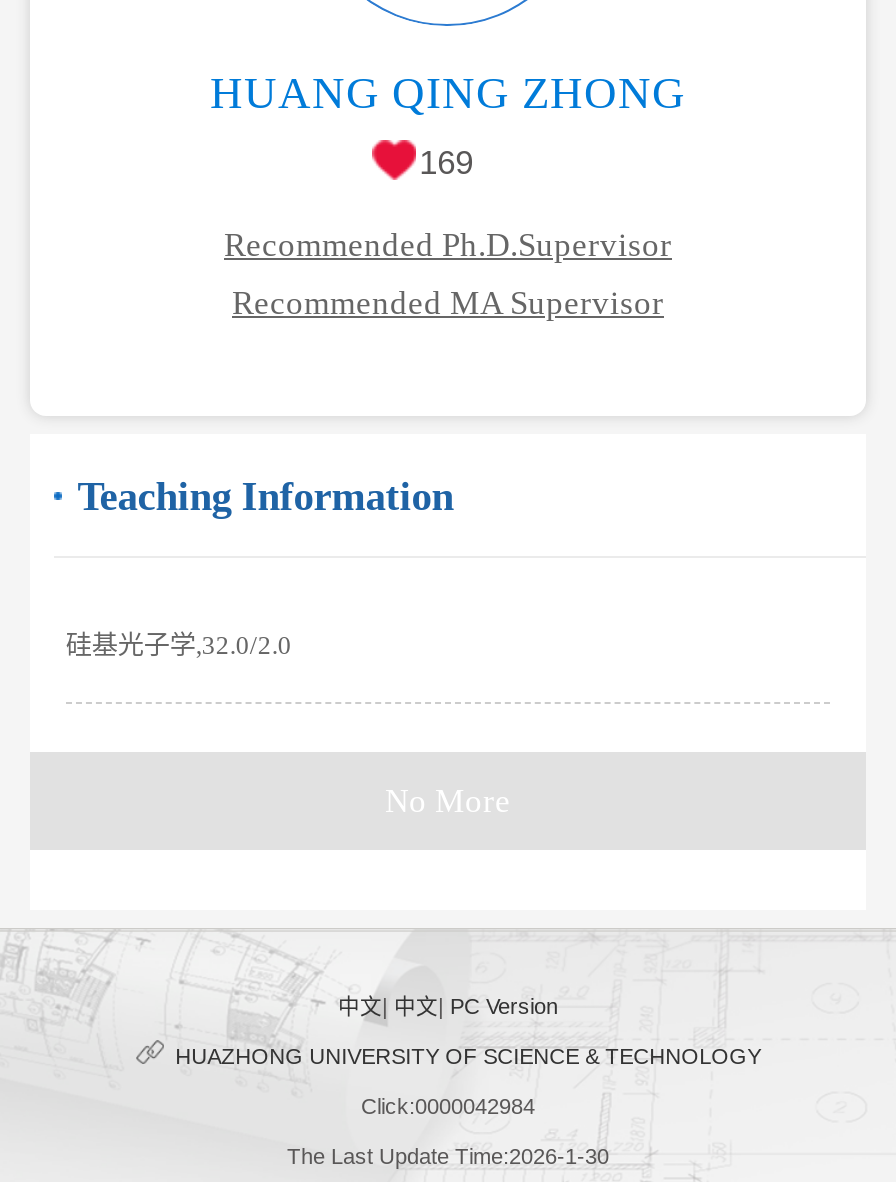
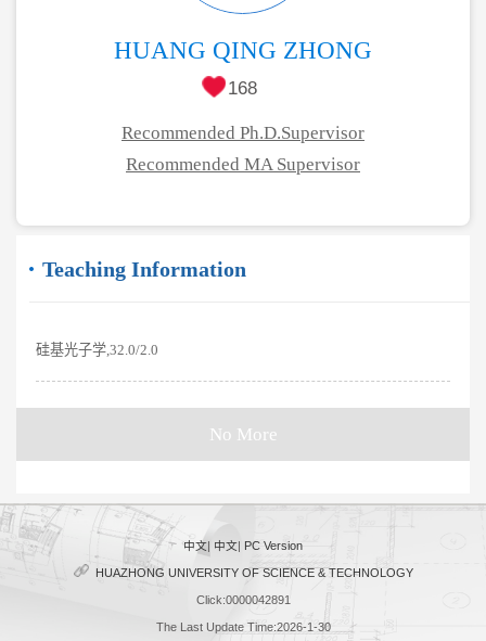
- 169
+ 168

- Click:0000042984
+ Click:0000042891
